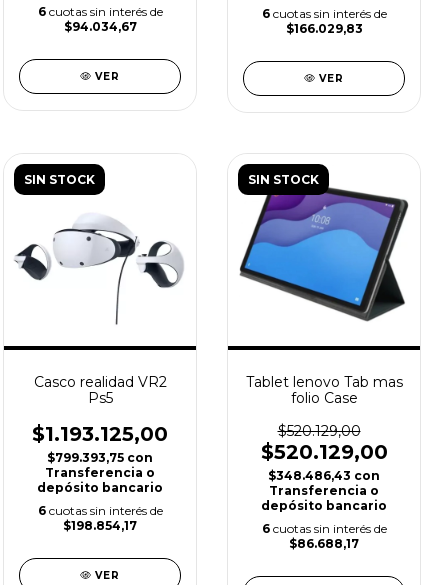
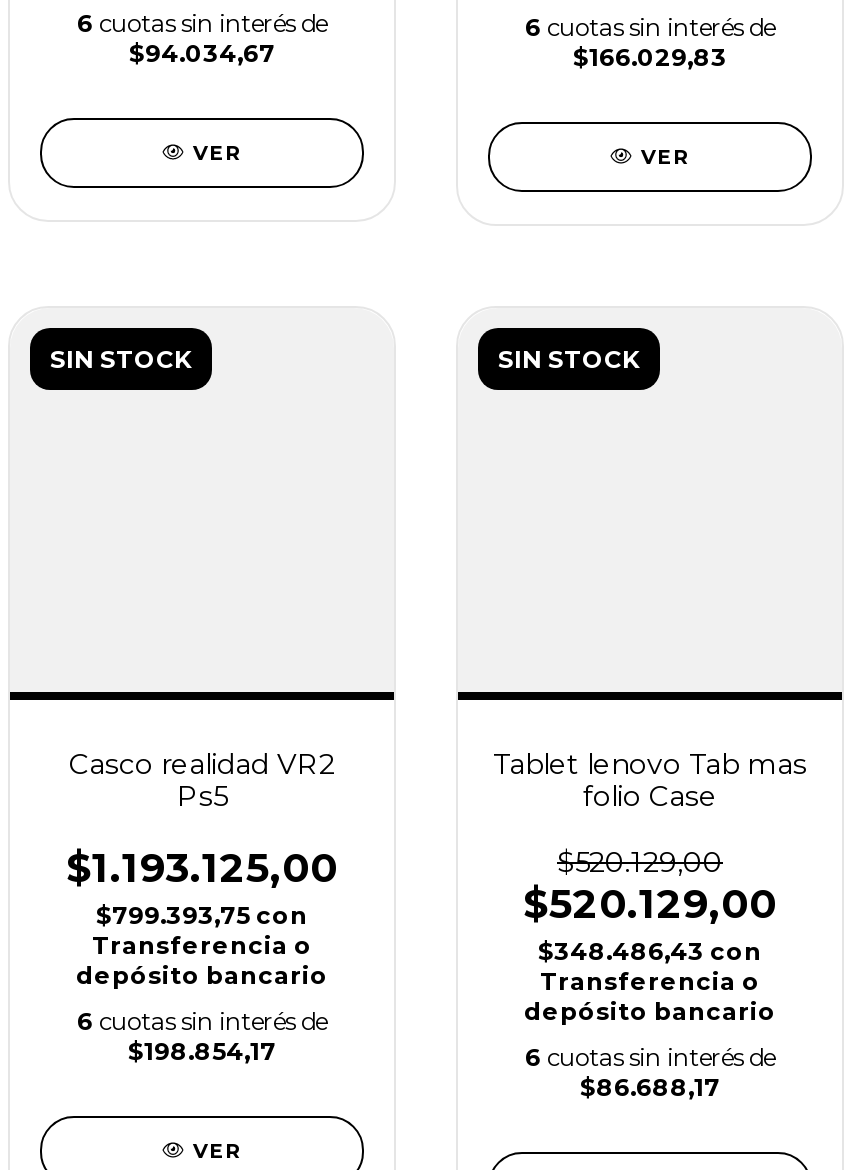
- [image]

- [image]
